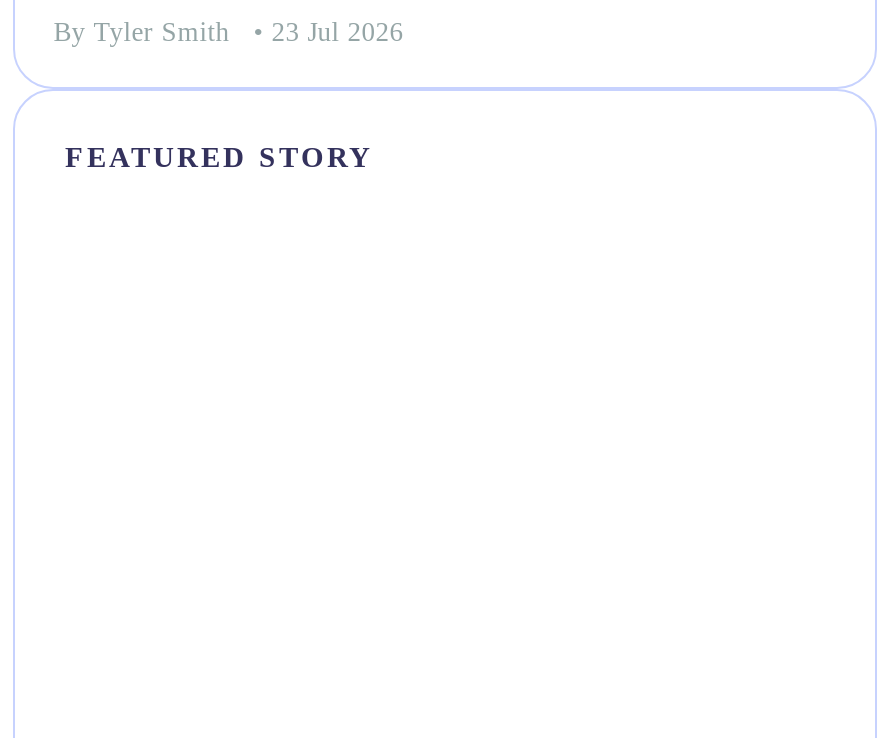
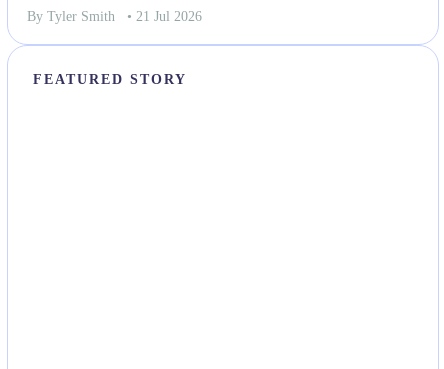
- By Tyler Smith • 23 Jul 2026
+ By Tyler Smith • 21 Jul 2026
